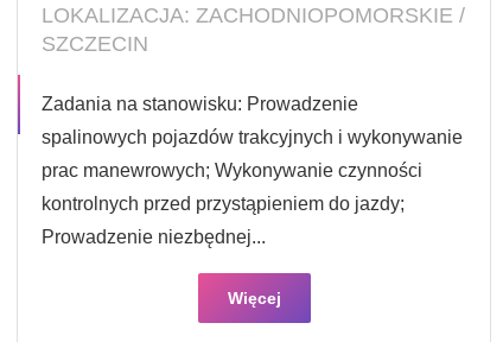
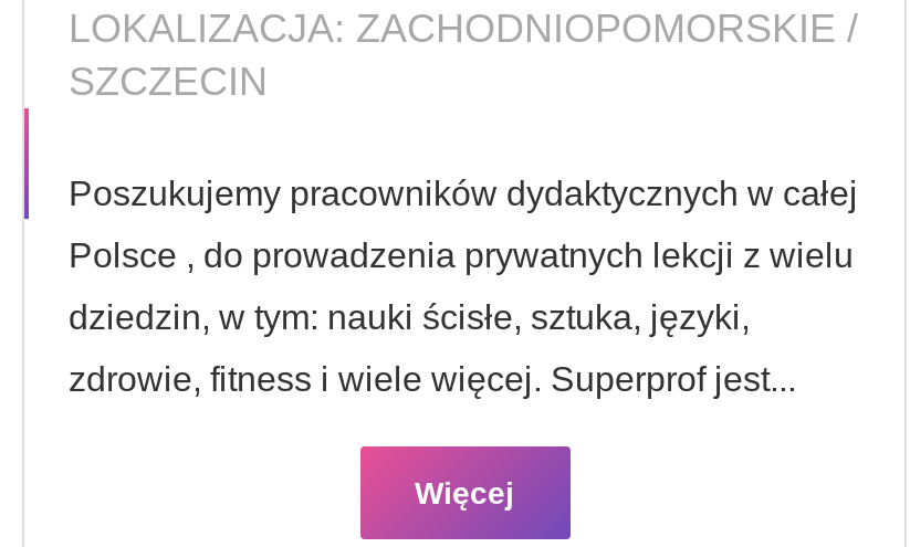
- Zadania na stanowisku: Prowadzenie
- spalinowych pojazdów trakcyjnych i wykonywanie
- prac manewrowych; Wykonywanie czynności
- kontrolnych przed przystąpieniem do jazdy;
- Prowadzenie niezbędnej...
+ Poszukujemy pracowników dydaktycznych w całej
+ Polsce , do prowadzenia prywatnych lekcji z wielu
+ dziedzin, w tym: nauki ścisłe, sztuka, języki,
+ zdrowie, fitness i wiele więcej. Superprof jest...
